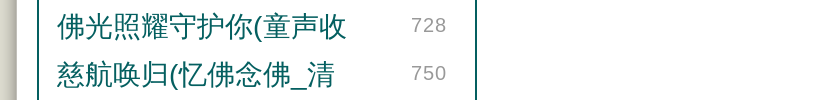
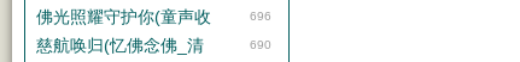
- 728
+ 696

- 750
+ 690
